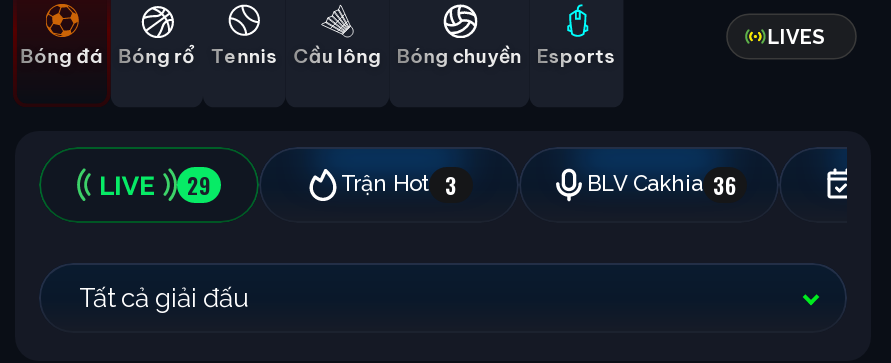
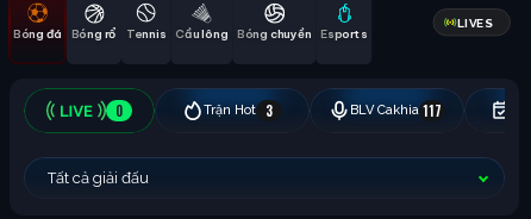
- 29
+ 0

- BLV Cakhia 36
+ BLV Cakhia 117
